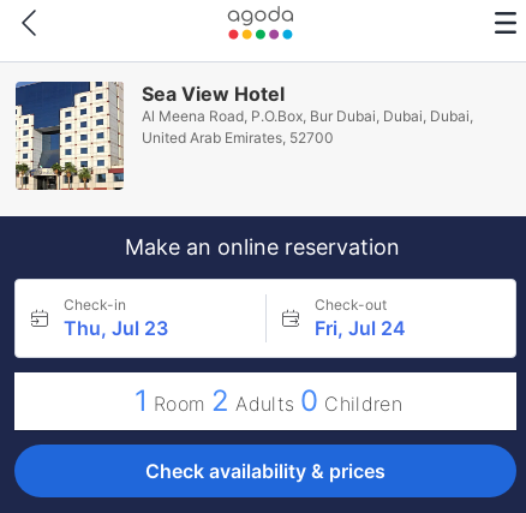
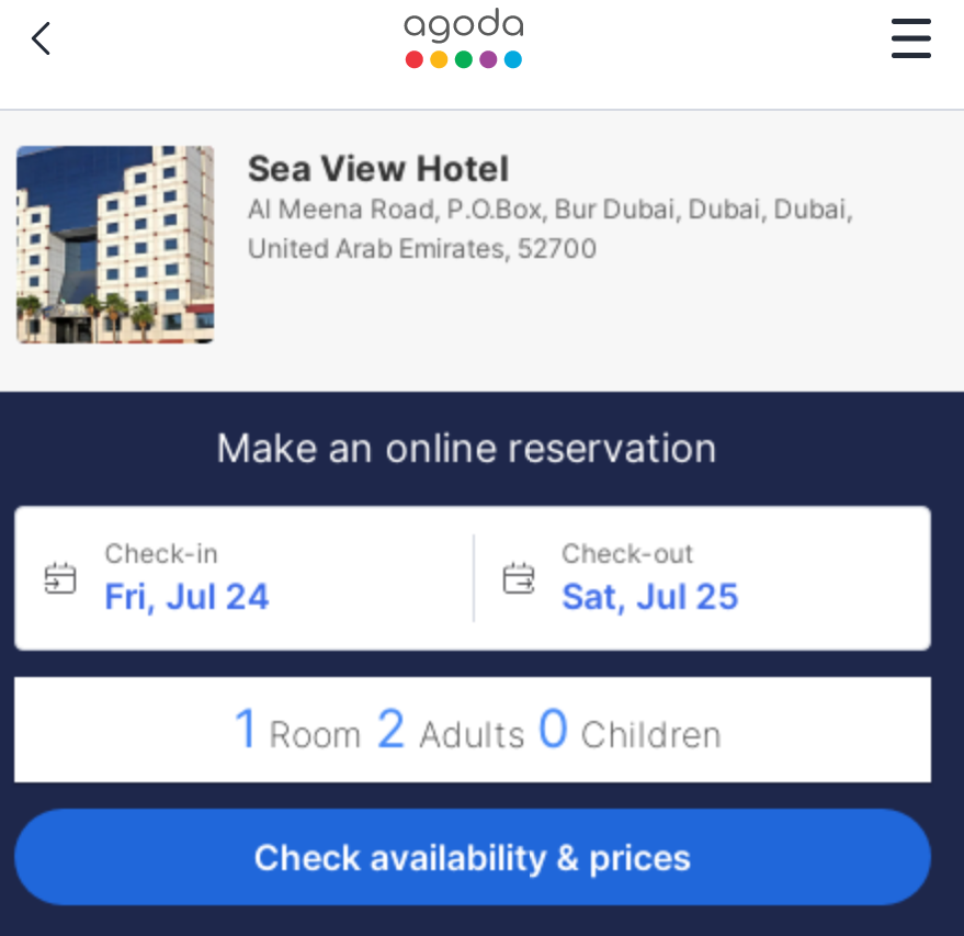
- Thu, Jul 23
+ Fri, Jul 24

- Fri, Jul 24
+ Sat, Jul 25
